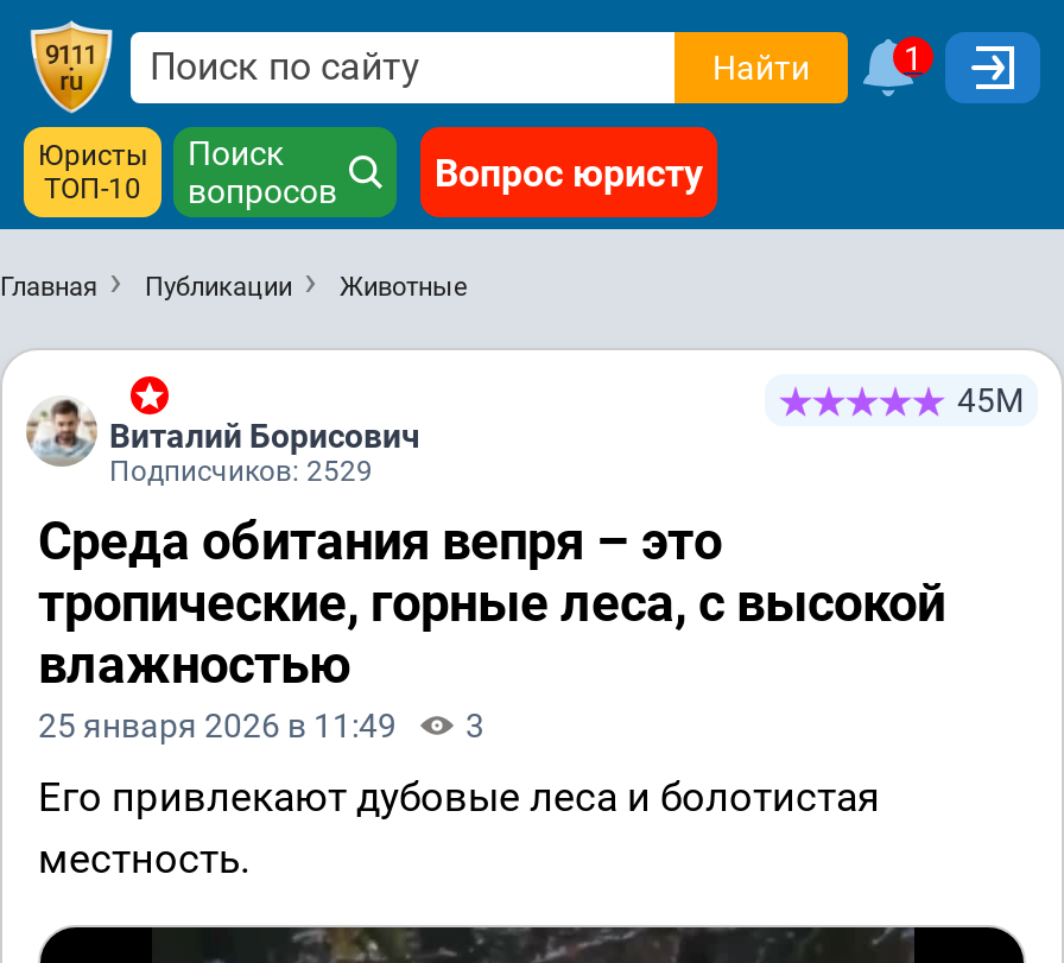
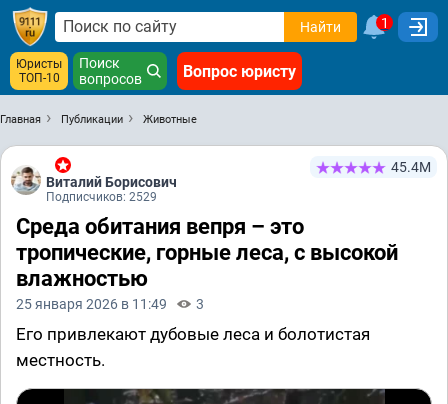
- 45М
+ 45.4М
